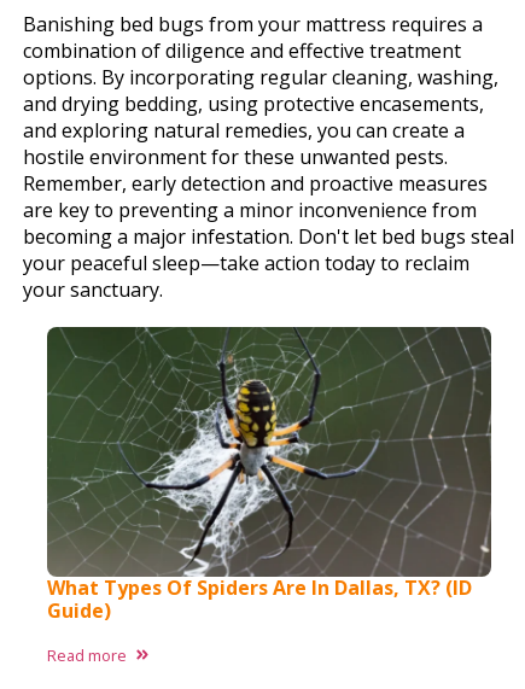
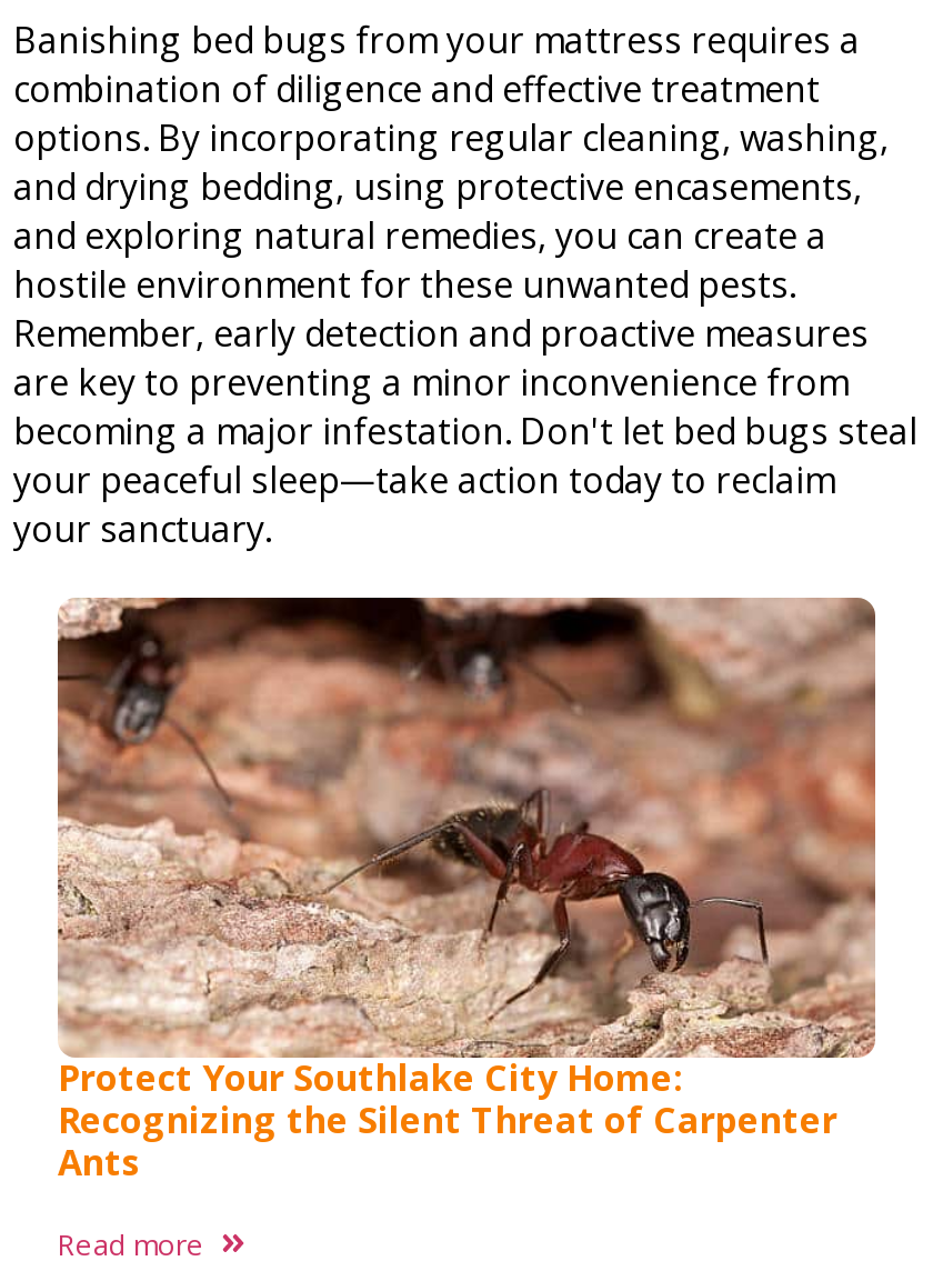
- [image]
- What Types Of Spiders Are In Dallas, TX? (ID
- Guide)
+ [image]
+ Protect Your Southlake City Home:
+ Recognizing the Silent Threat of Carpenter
+ Ants
